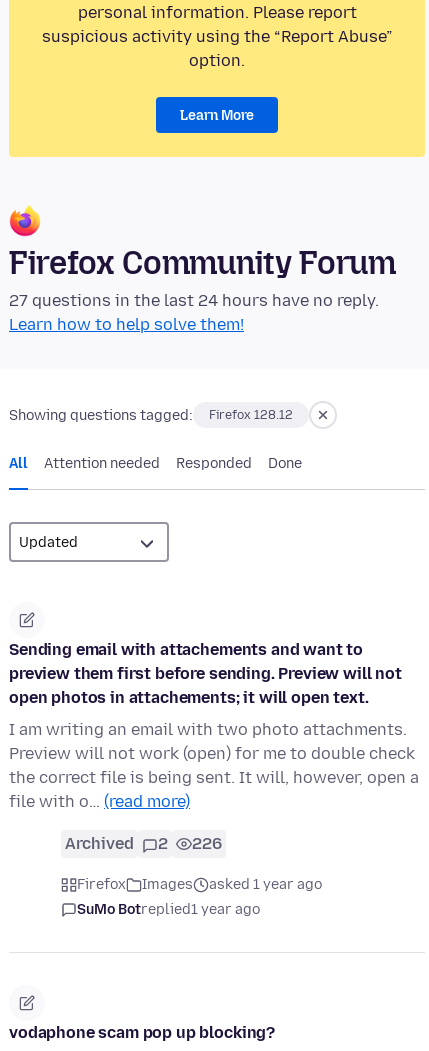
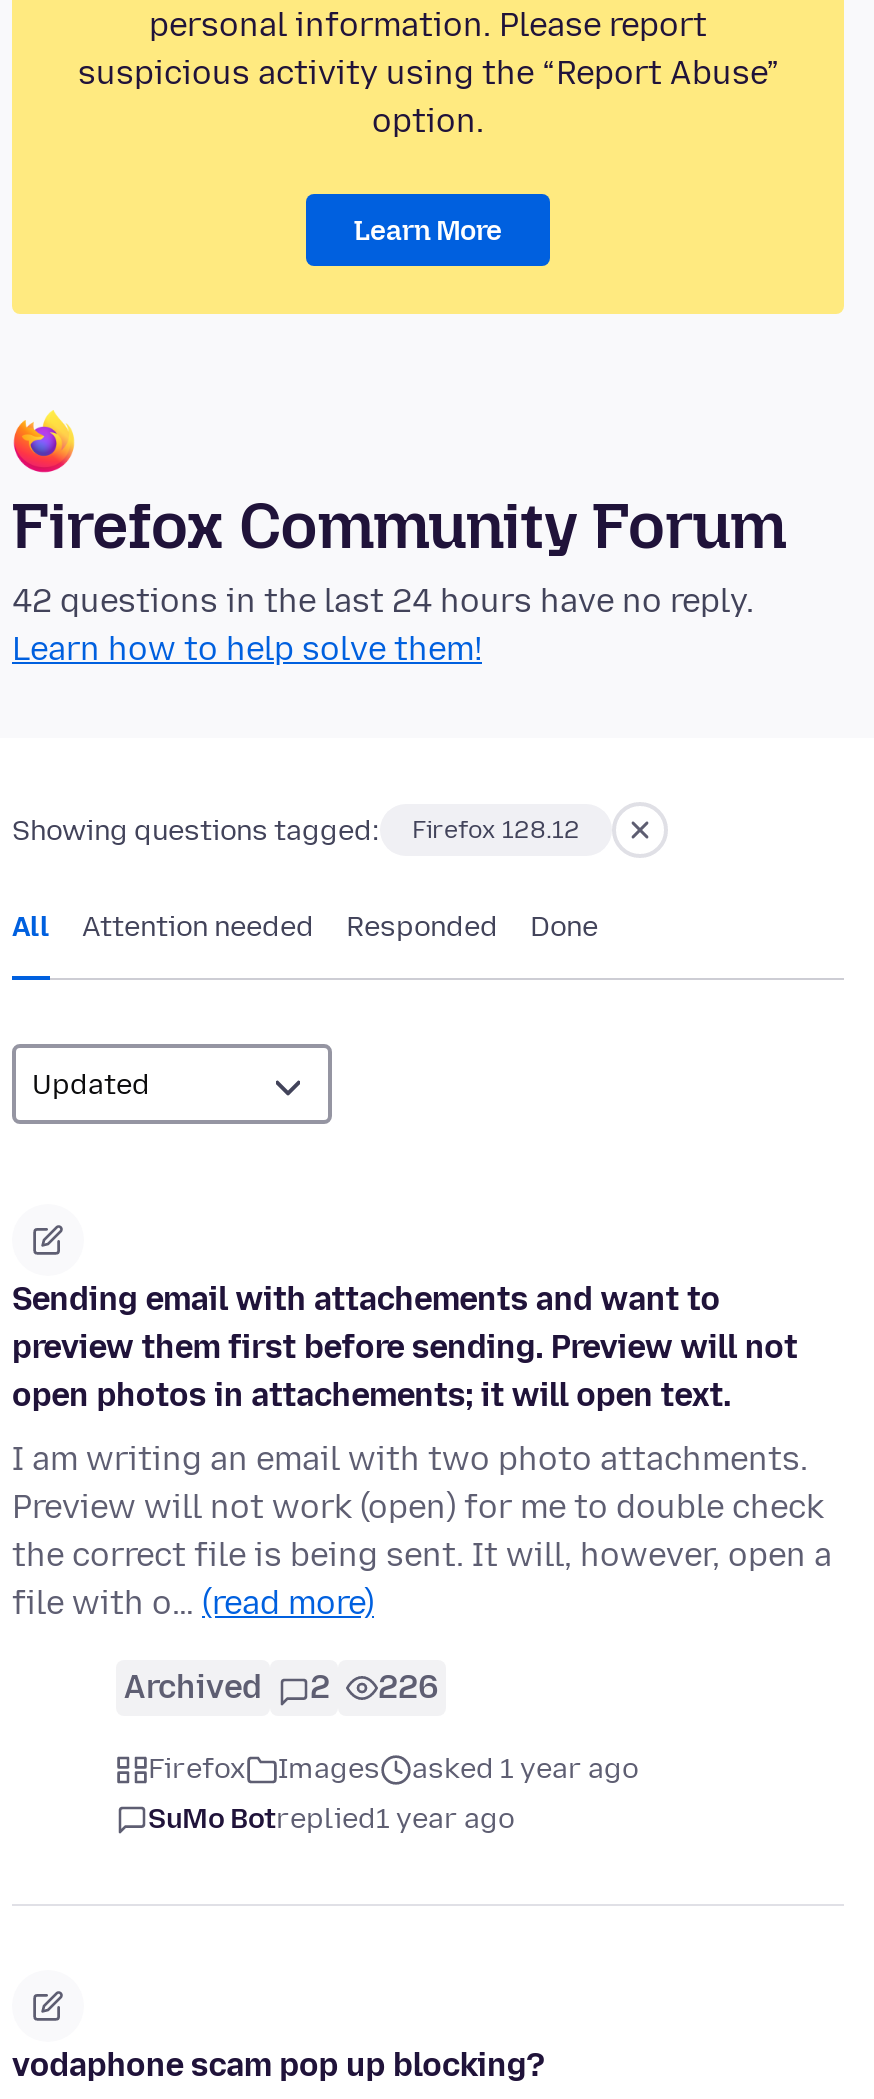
- 27 questions in the last 24 hours have no reply.
+ 42 questions in the last 24 hours have no reply.
